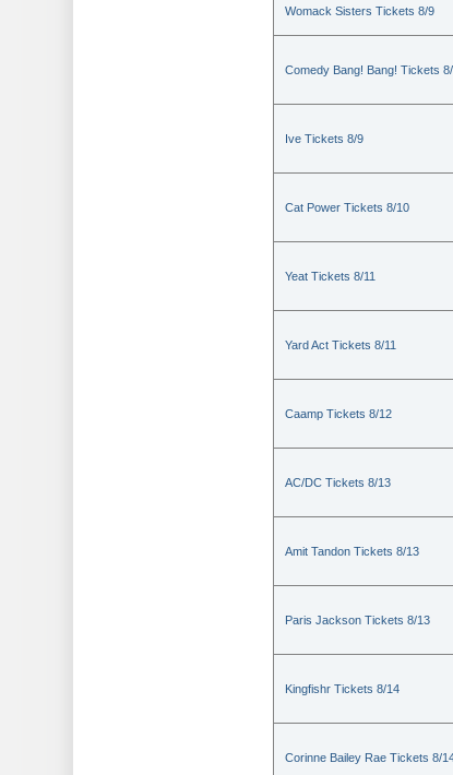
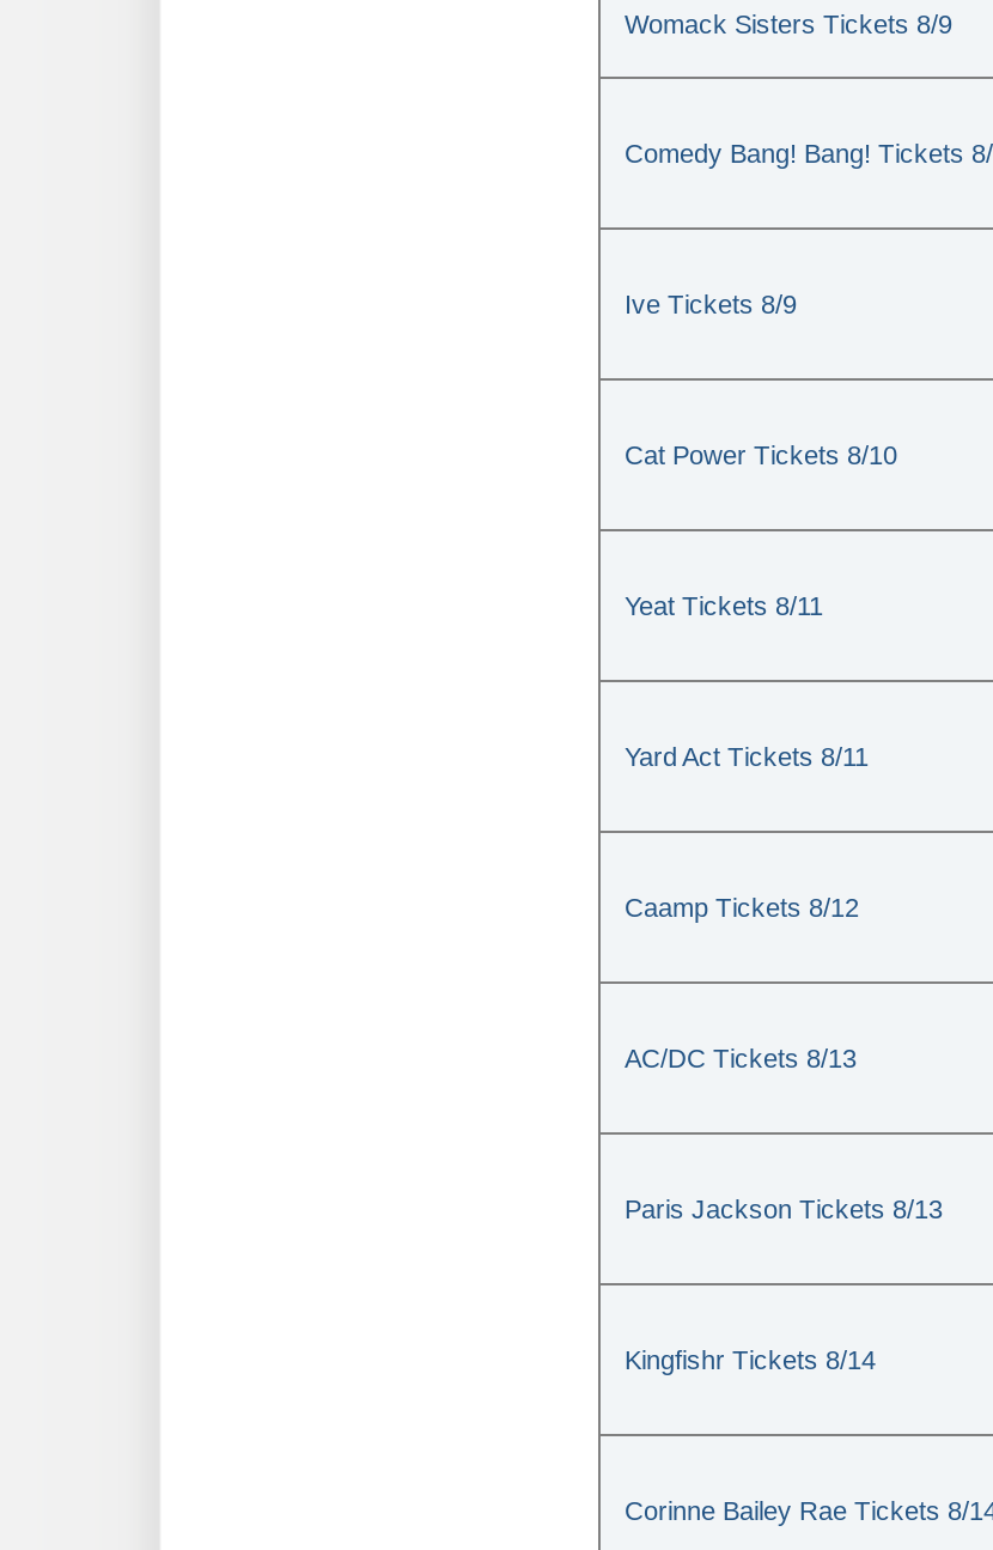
- Amit Tandon Tickets 8/13
